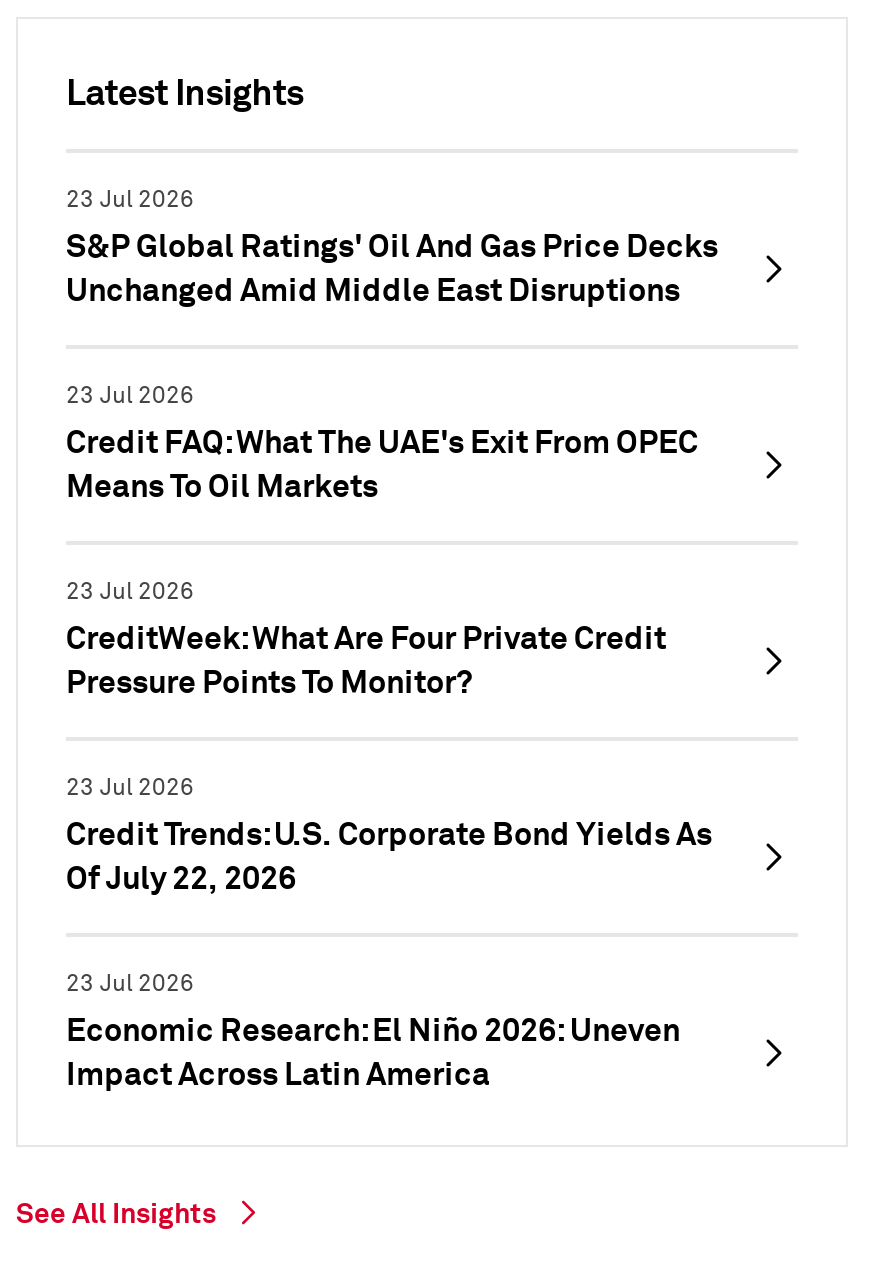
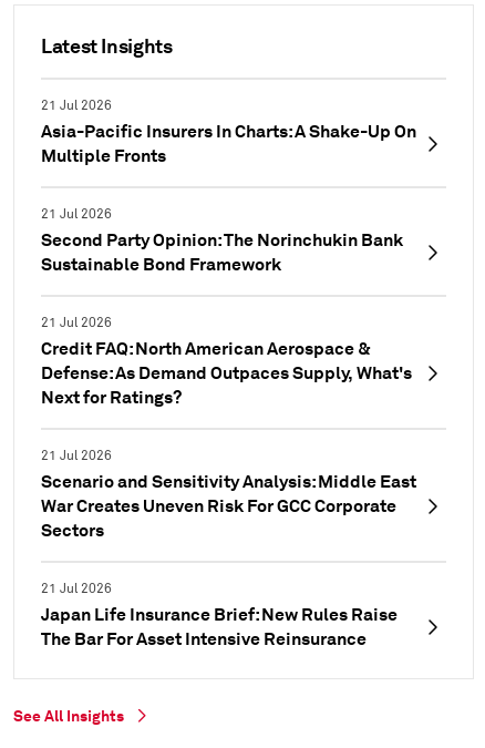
- 23 Jul 2026
- S&P Global Ratings' Oil And Gas Price Decks
- Unchanged Amid Middle East Disruptions
+ 21 Jul 2026
+ Asia-Pacific Insurers In Charts: A Shake-Up On
+ Multiple Fronts

- 23 Jul 2026
- Credit FAQ: What The UAE's Exit From OPEC
- Means To Oil Markets
+ 21 Jul 2026
+ Second Party Opinion: The Norinchukin Bank
+ Sustainable Bond Framework

- 23 Jul 2026
- CreditWeek: What Are Four Private Credit
- Pressure Points To Monitor?
+ 21 Jul 2026
+ Credit FAQ: North American Aerospace &
+ Defense: As Demand Outpaces Supply, What's
+ Next for Ratings?

- 23 Jul 2026
- Credit Trends: U.S. Corporate Bond Yields As
- Of July 22, 2026
+ 21 Jul 2026
+ Scenario and Sensitivity Analysis: Middle East
+ War Creates Uneven Risk For GCC Corporate
+ Sectors

- 23 Jul 2026
- Economic Research: El Niño 2026: Uneven
- Impact Across Latin America
+ 21 Jul 2026
+ Japan Life Insurance Brief: New Rules Raise
+ The Bar For Asset Intensive Reinsurance
